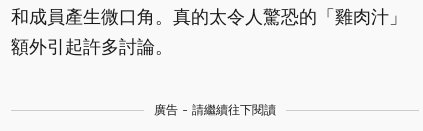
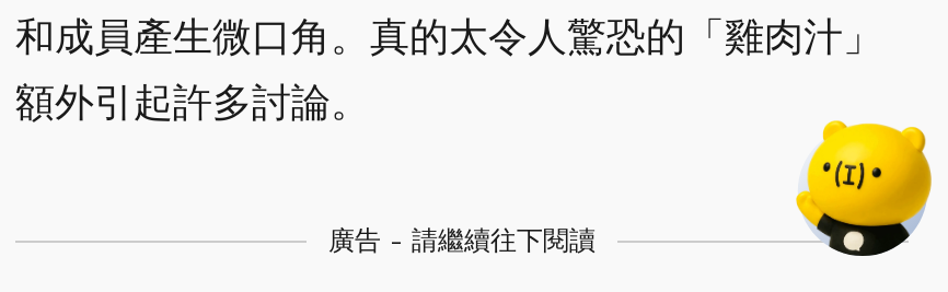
+ [image]
